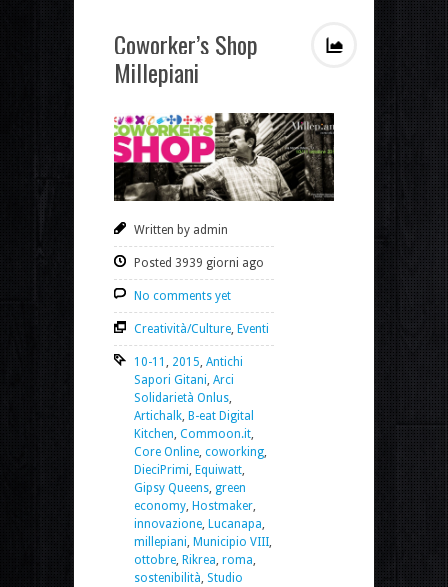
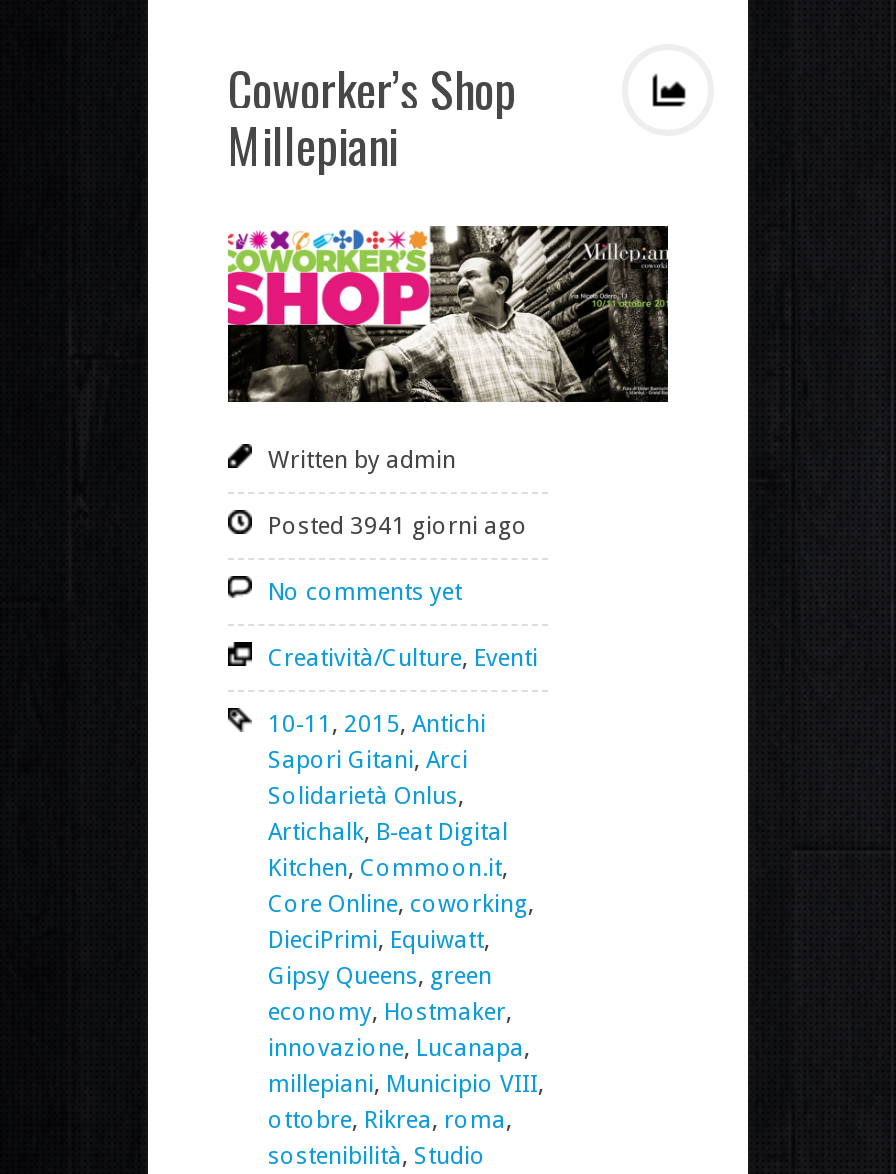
- Posted 3939 giorni ago
+ Posted 3941 giorni ago
